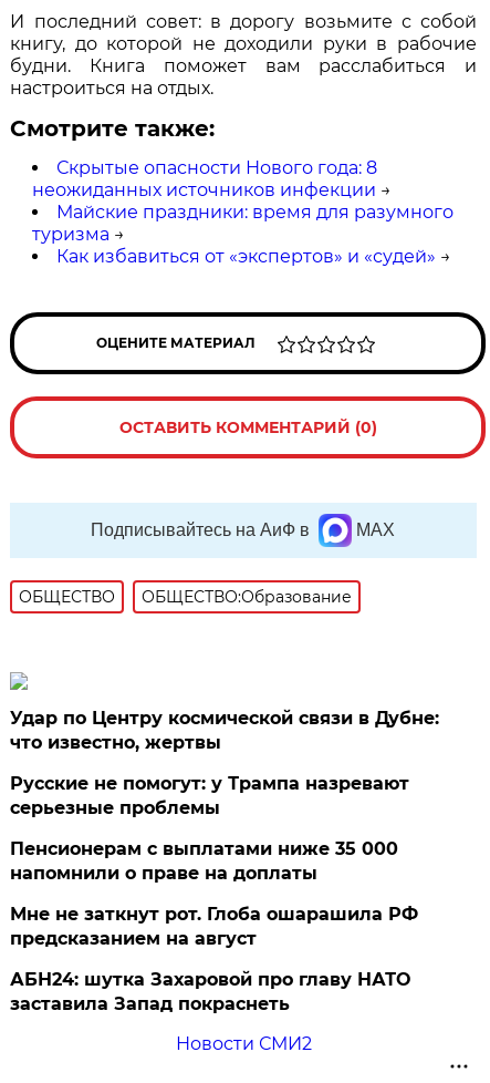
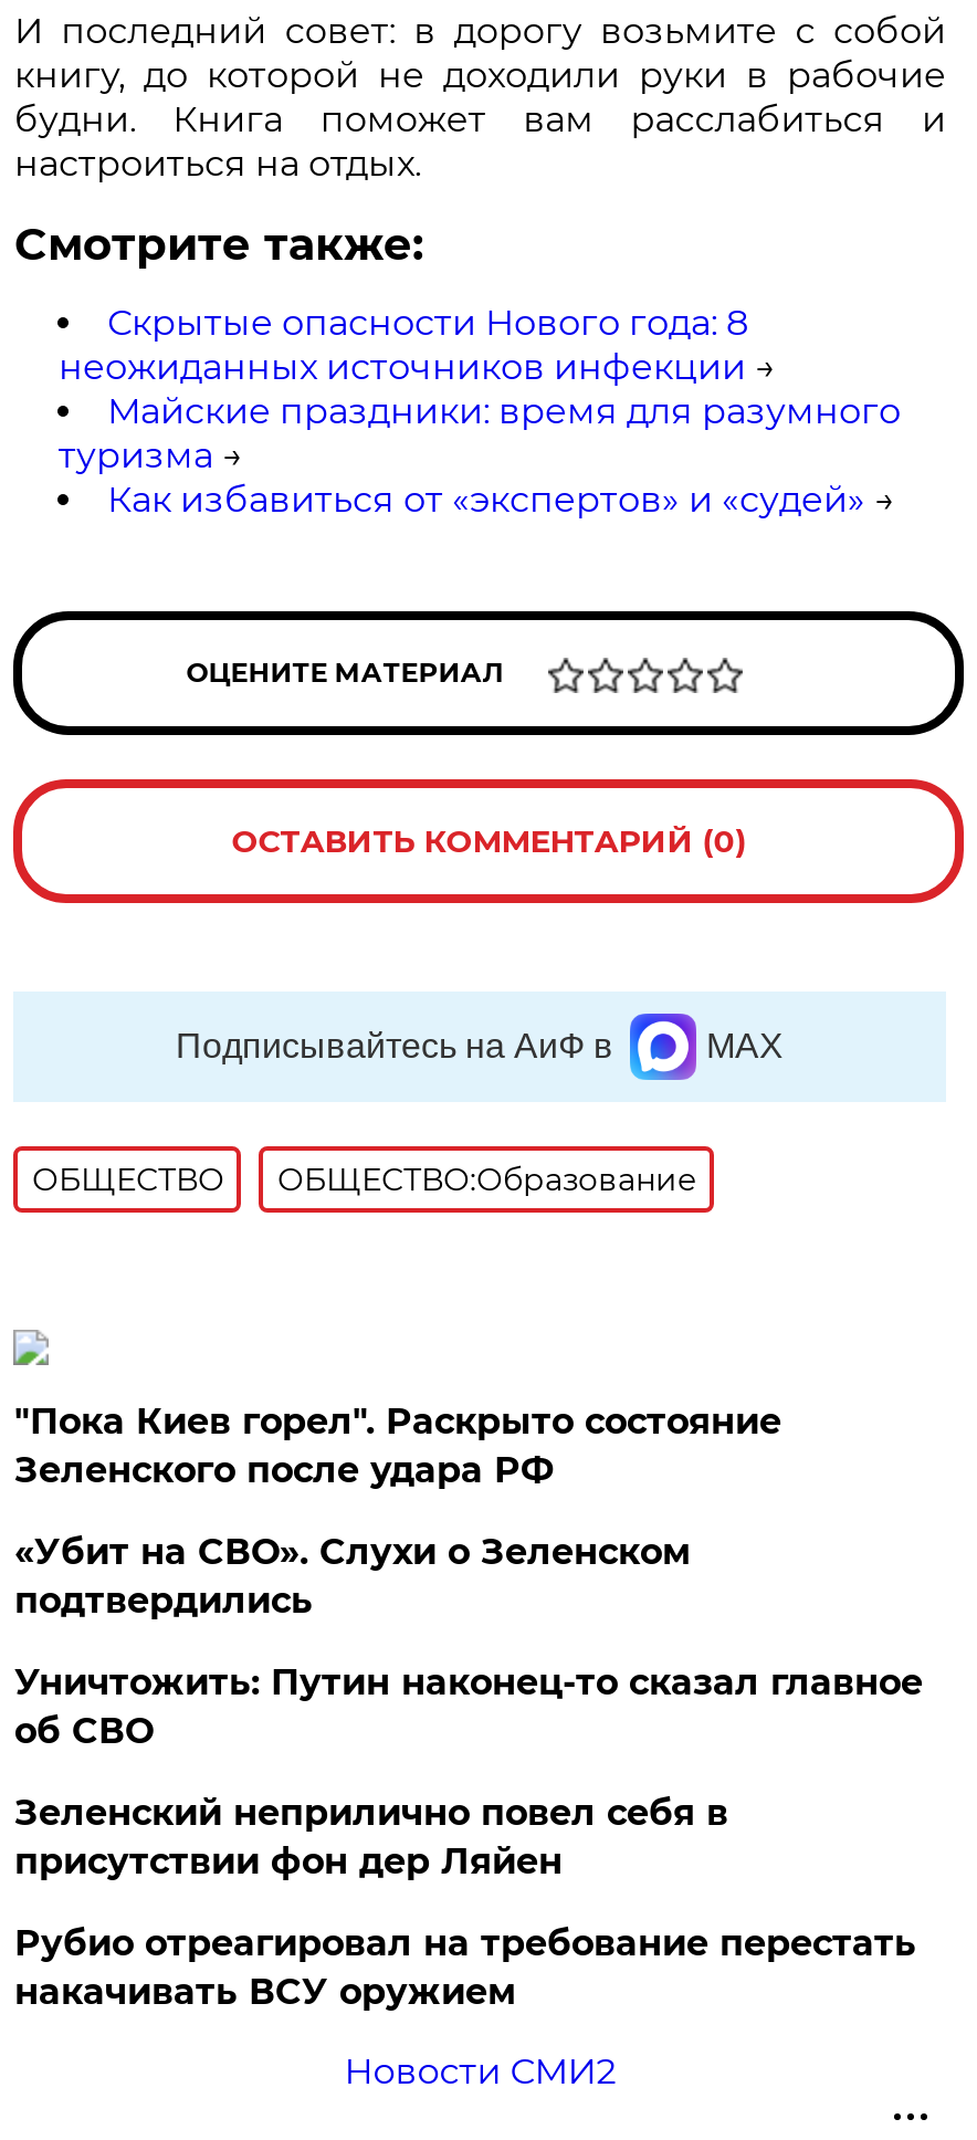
- Удар по Центру космической связи в Дубне:
- что известно, жертвы
+ "Пока Киев горел". Раскрыто состояние
+ Зеленского после удара РФ

- Русские не помогут: у Трампа назревают
- серьезные проблемы
+ «Убит на СВО». Слухи о Зеленском
+ подтвердились

- Пенсионерам с выплатами ниже 35 000
- напомнили о праве на доплаты
+ Уничтожить: Путин наконец-то сказал главное
+ об СВО

- Мне не заткнут рот. Глоба ошарашила РФ
- предсказанием на август
+ Зеленский неприлично повел cебя в
+ присутствии фон дер Ляйен

- АБН24: шутка Захаровой про главу НАТО
- заставила Запад покраснеть
+ Рубио отреагировал на требование перестать
+ накачивать ВСУ оружием
